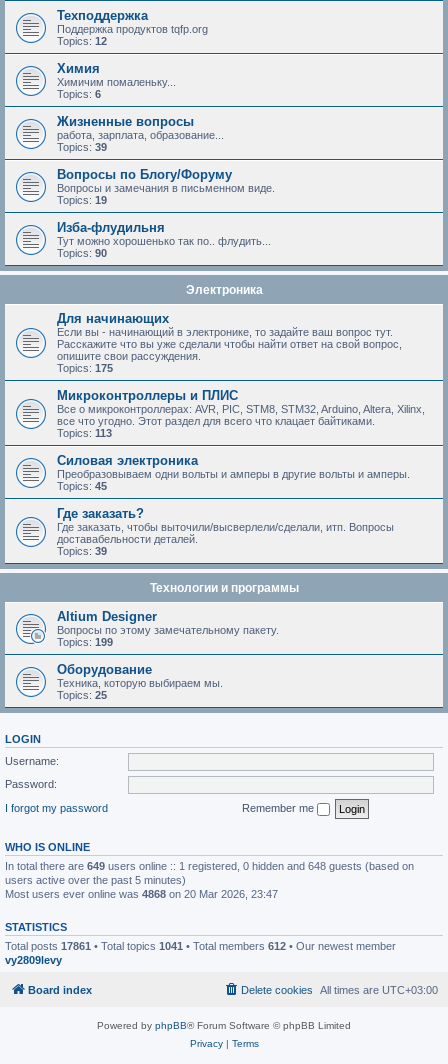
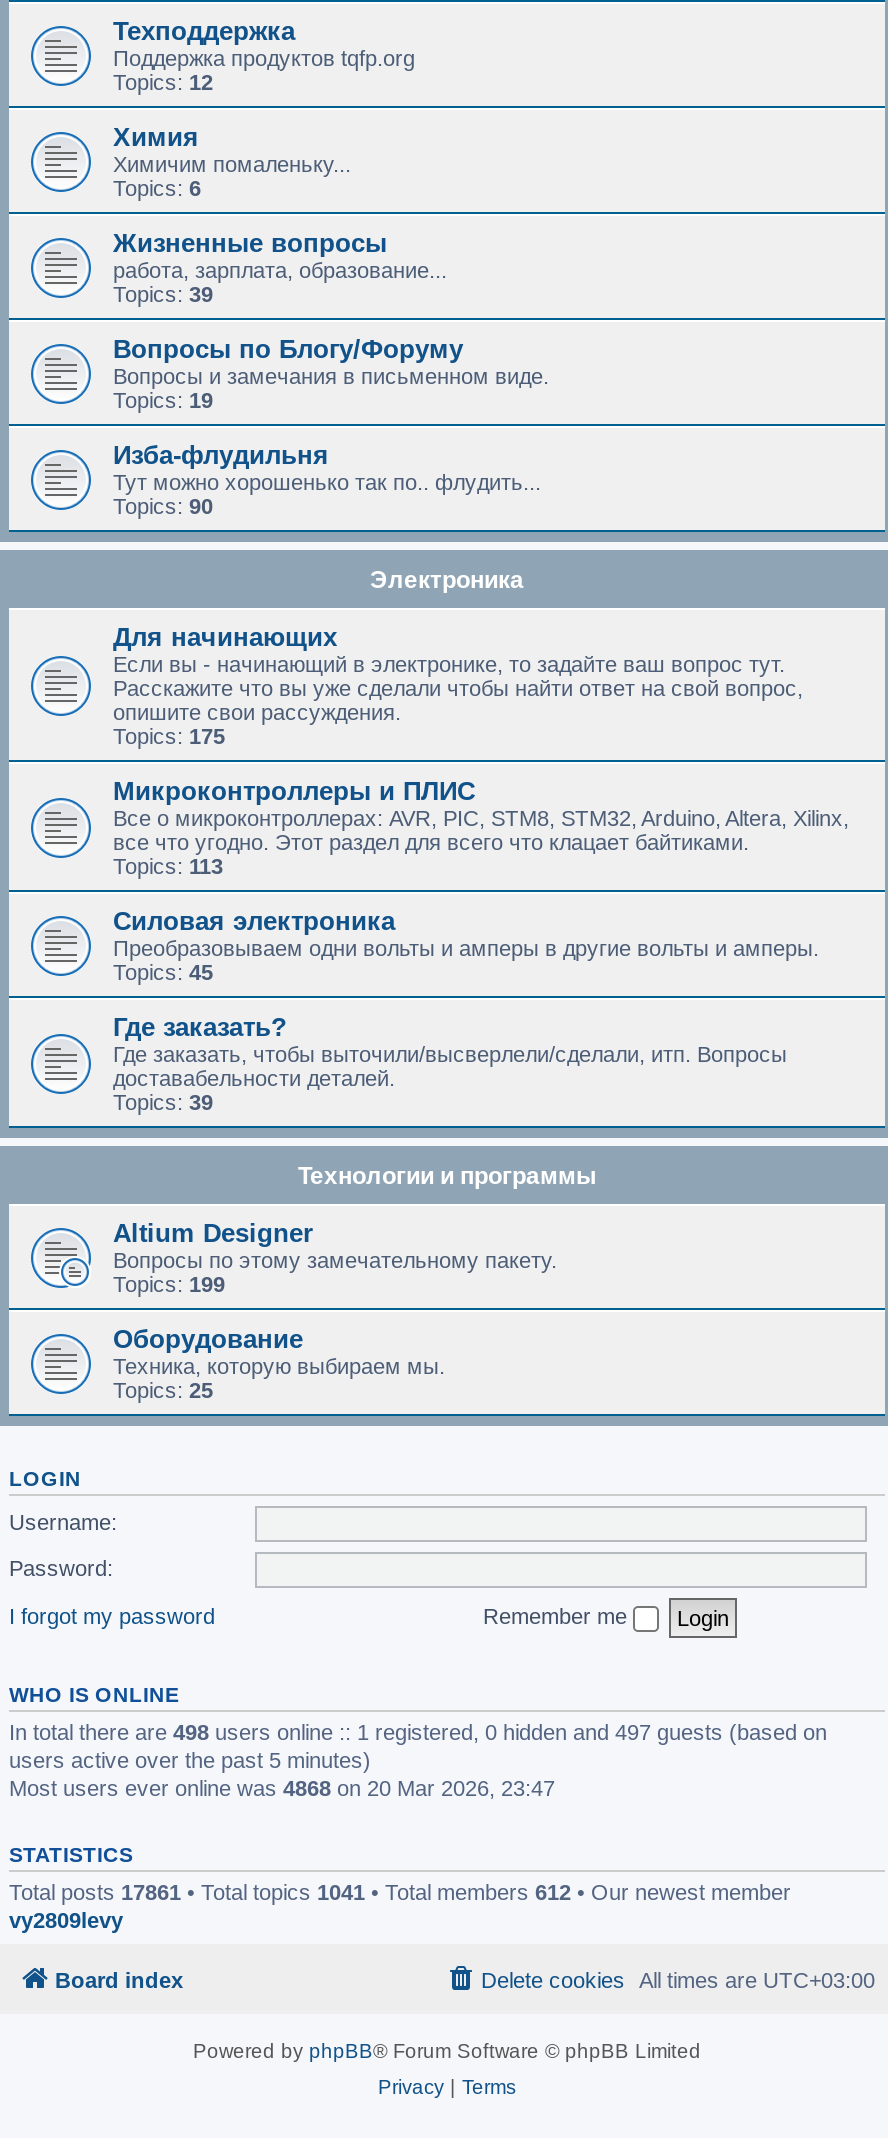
- In total there are 649 users online :: 1 registered, 0 hidden and 648 guests (based on
+ In total there are 498 users online :: 1 registered, 0 hidden and 497 guests (based on
